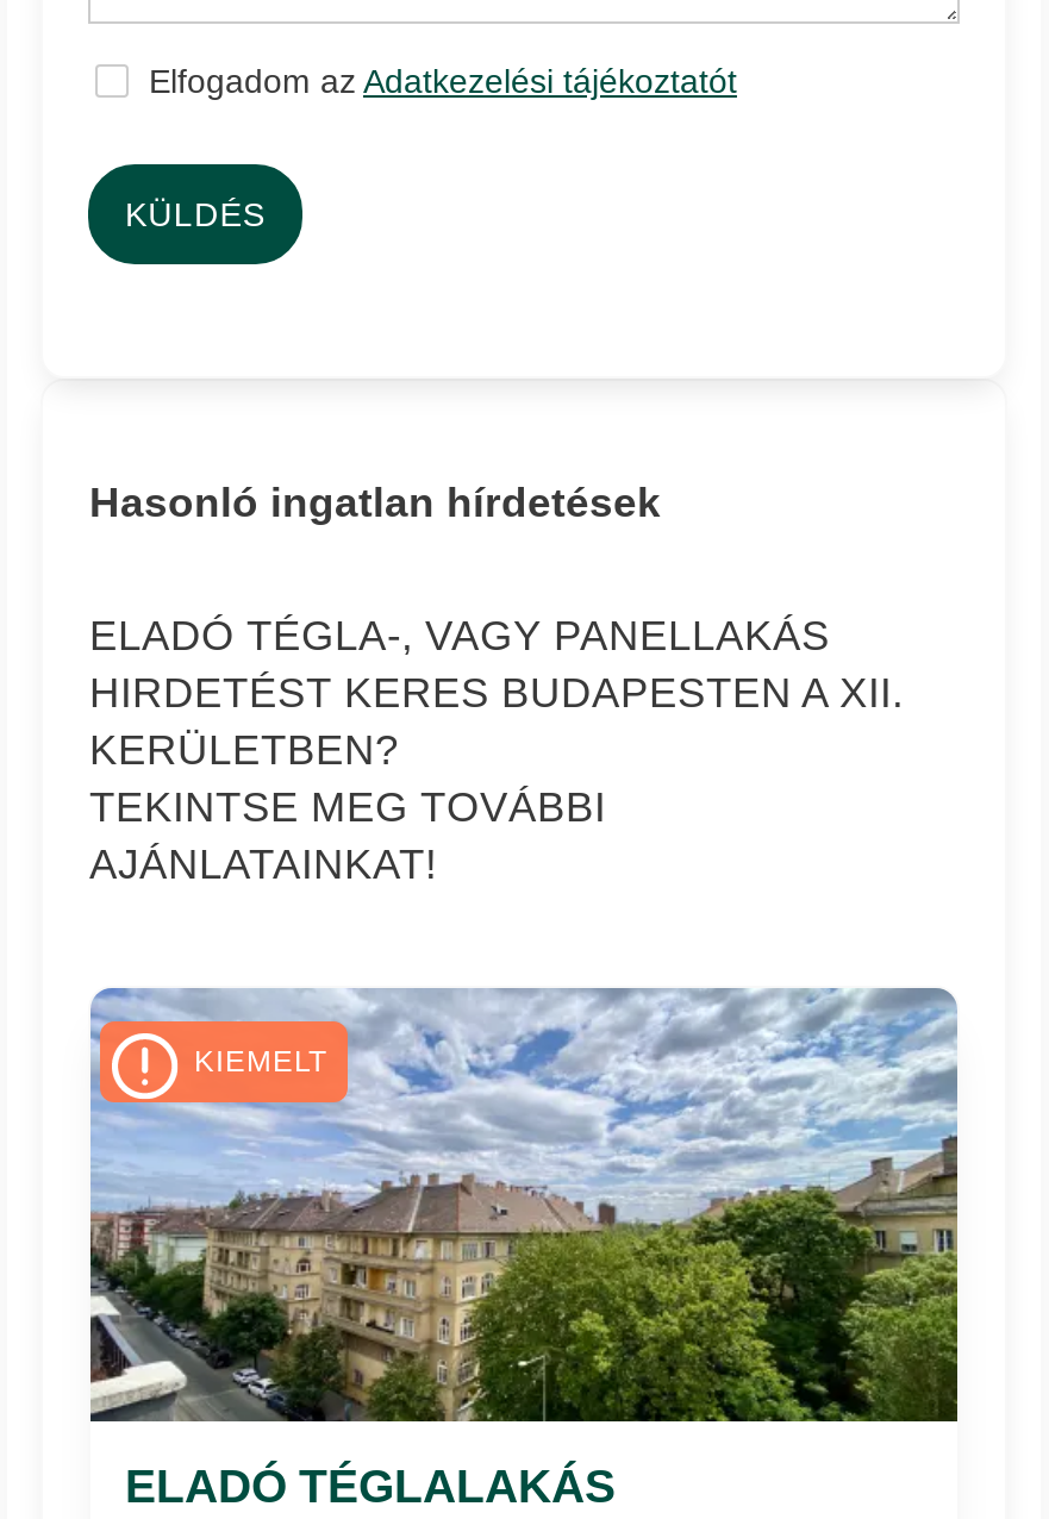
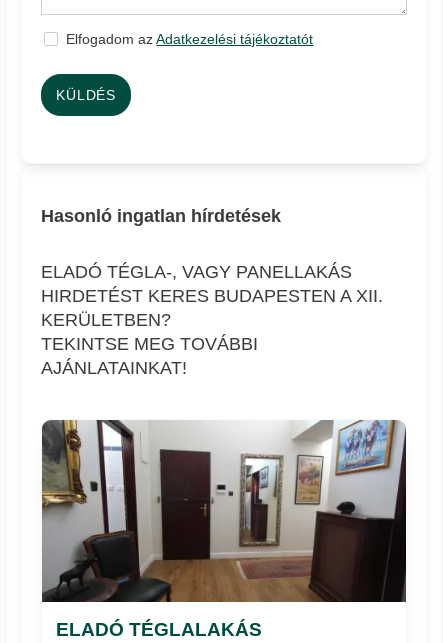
- [image]
+ [image]

- KIEMELT
